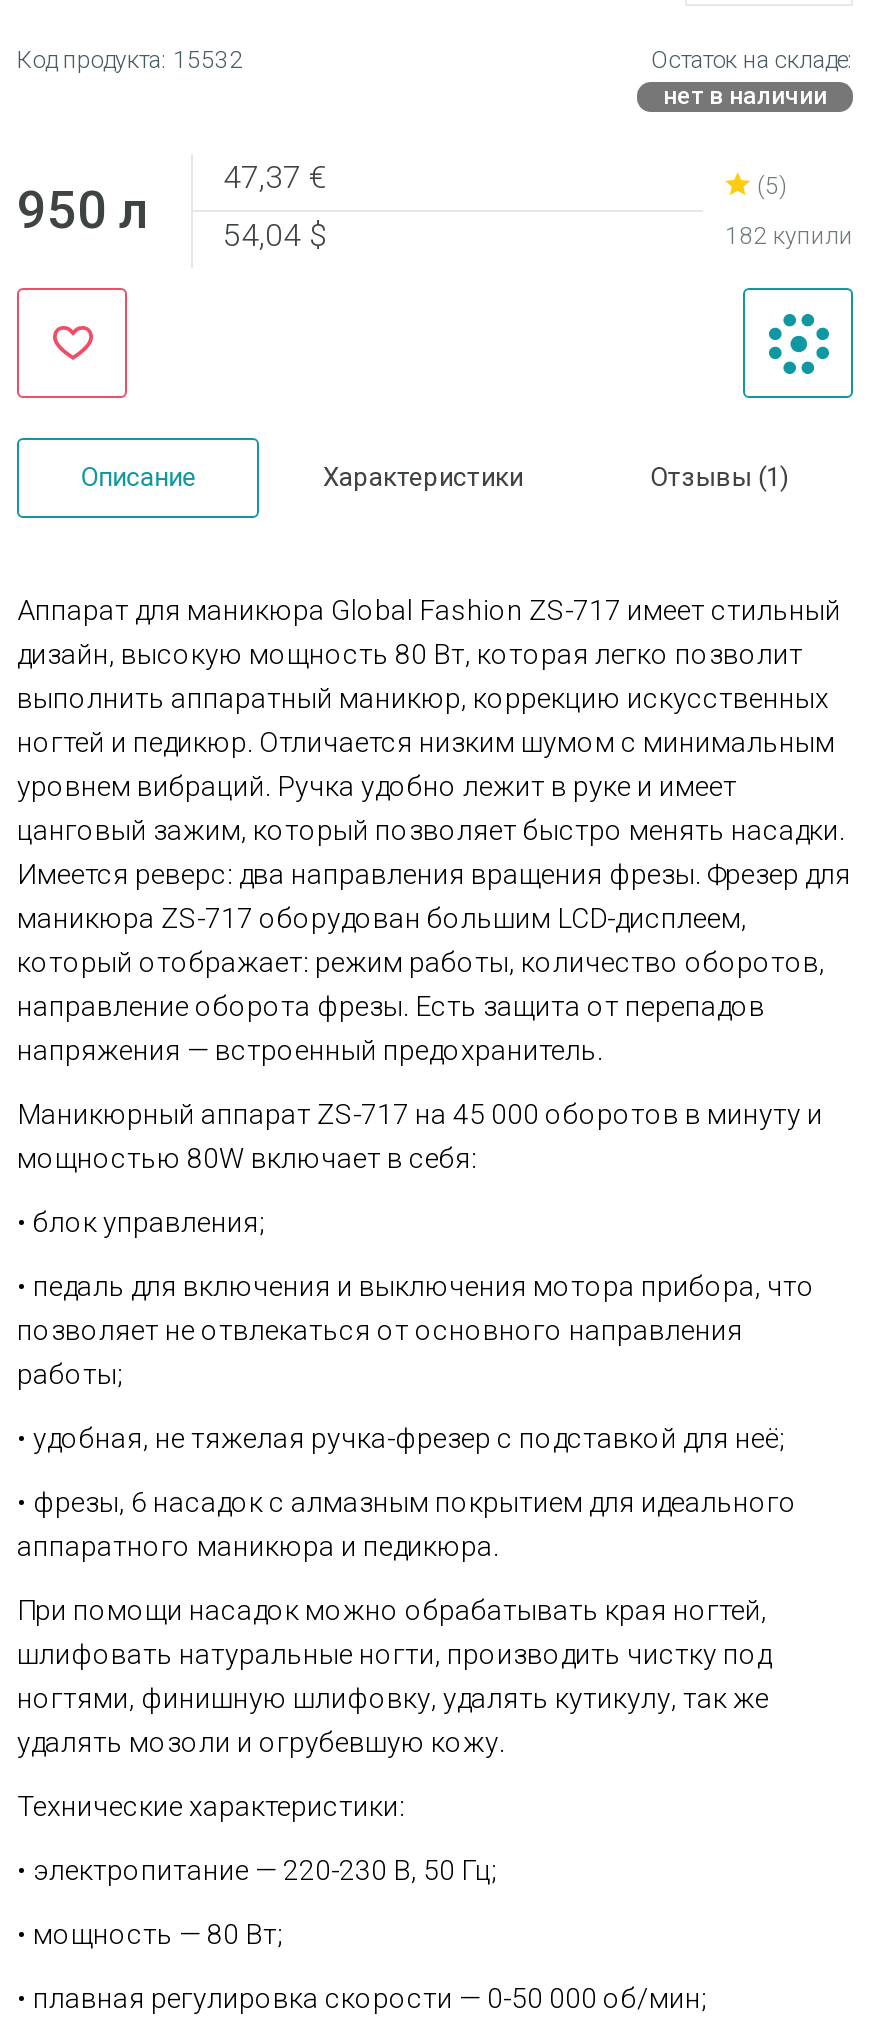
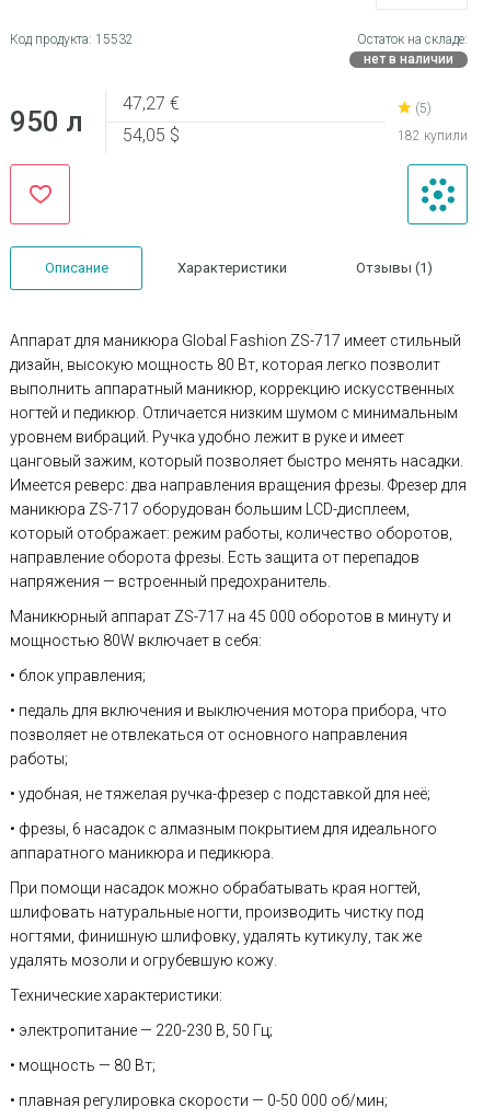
- 47,37 €
+ 47,27 €

- 950 л 54,04 $
+ 950 л 54,05 $
